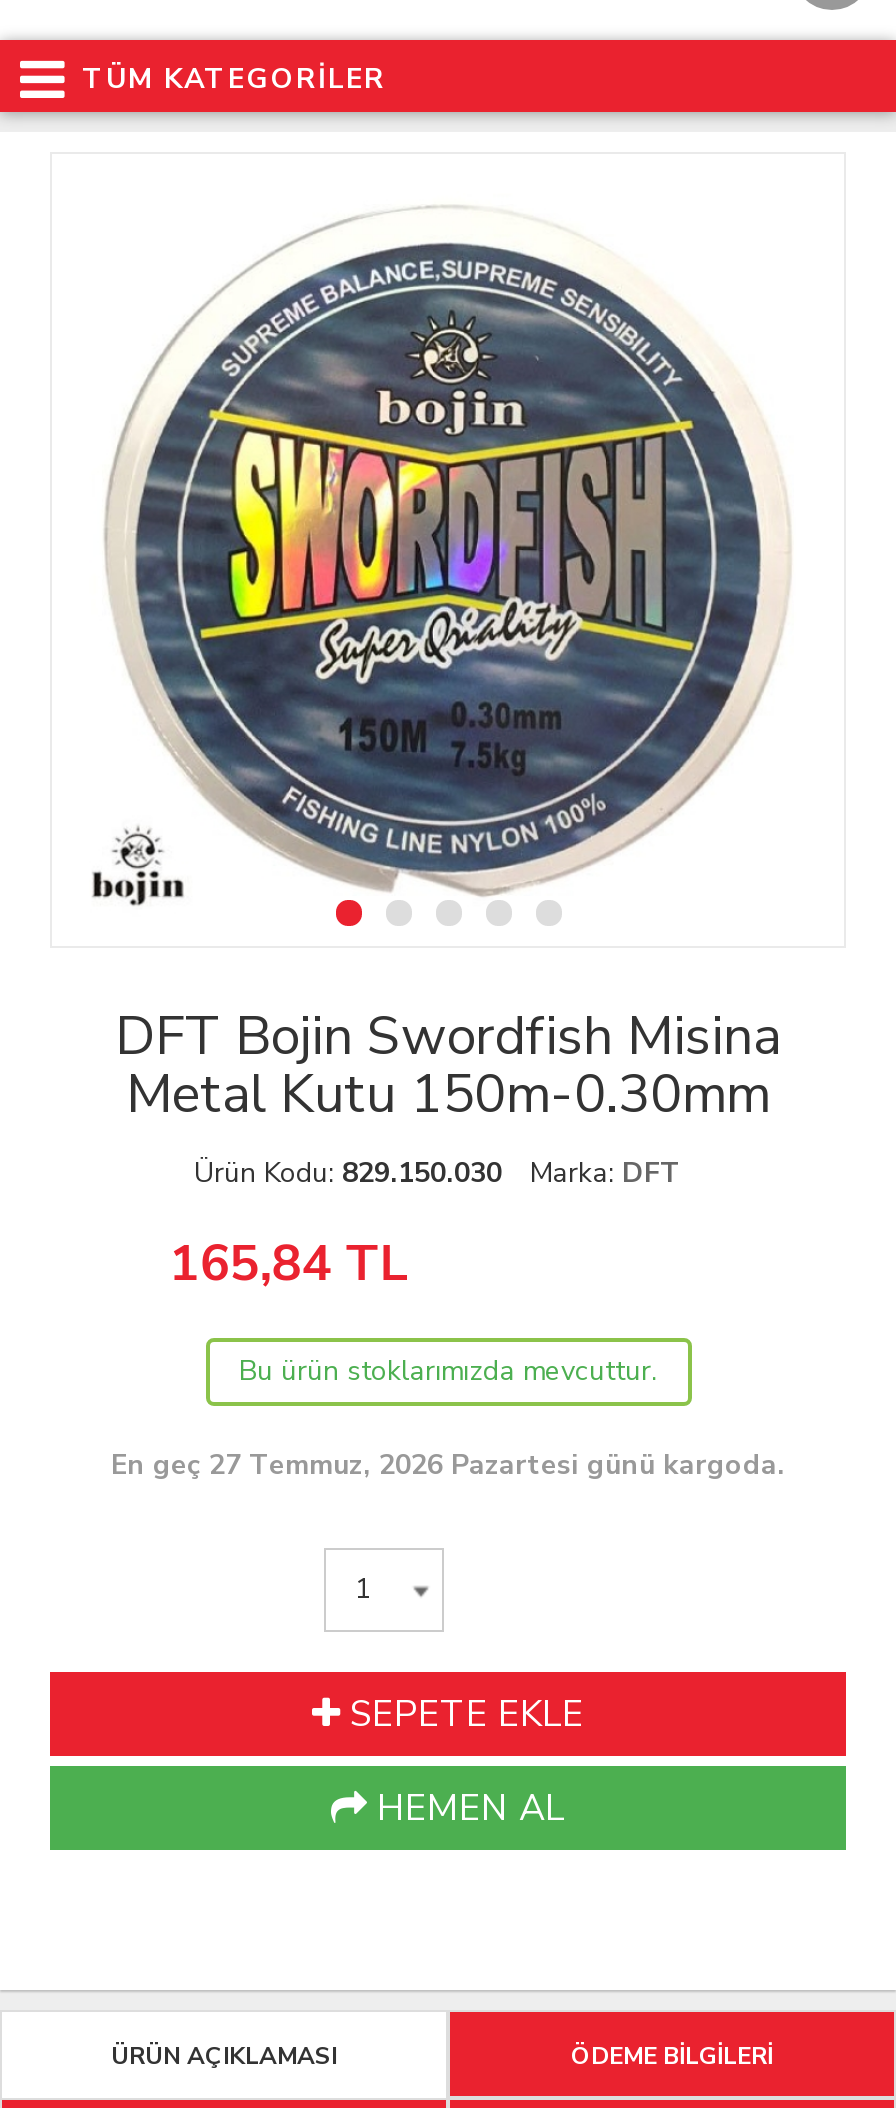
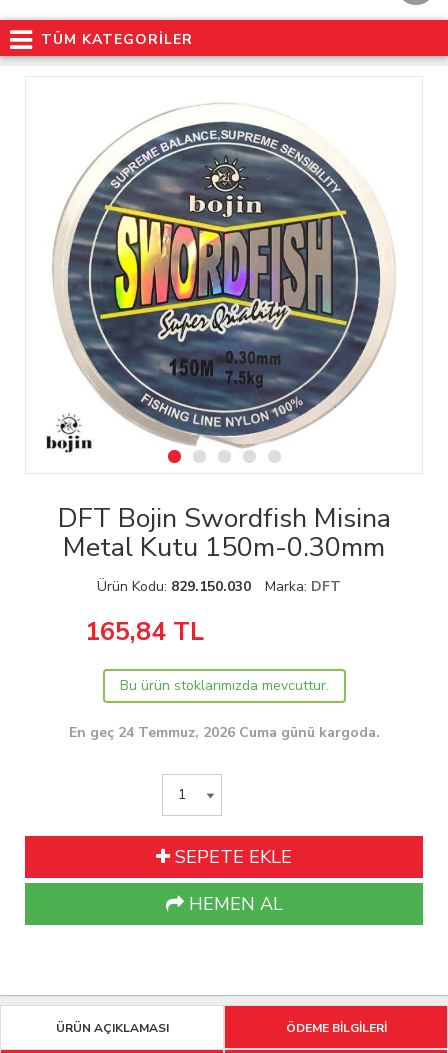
- En geç 27 Temmuz, 2026 Pazartesi günü kargoda.
+ En geç 24 Temmuz, 2026 Cuma günü kargoda.
